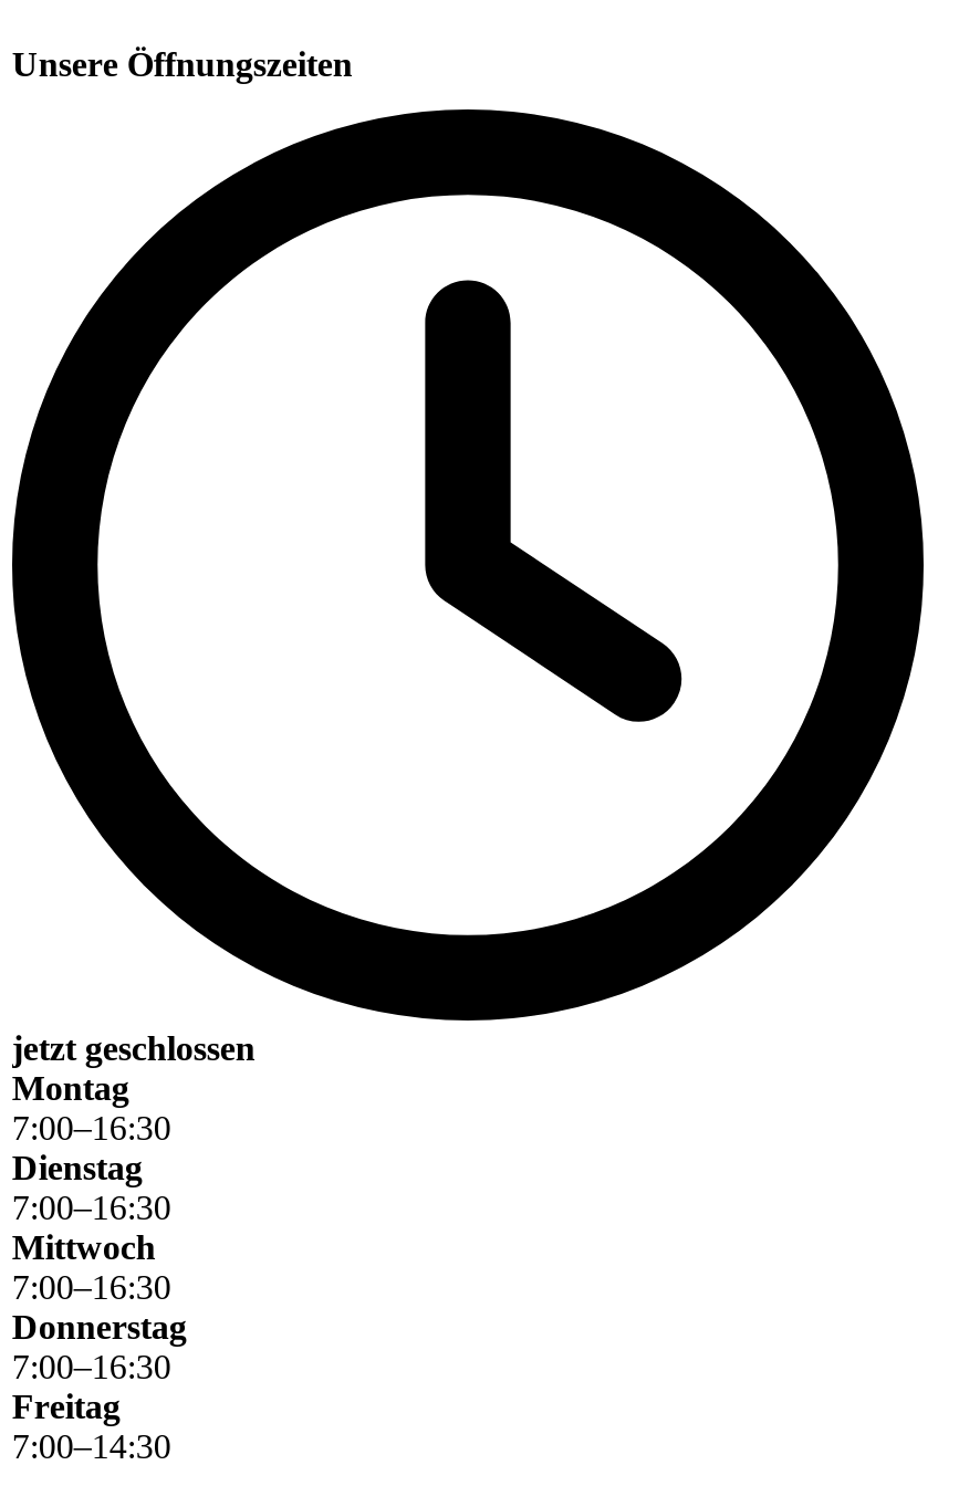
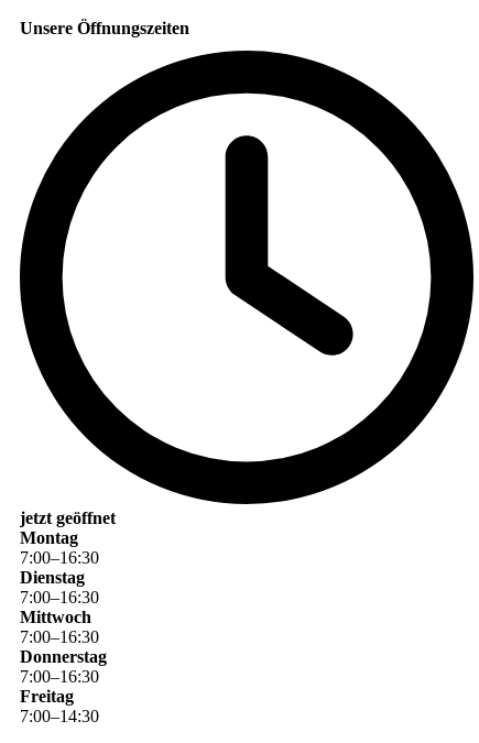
- jetzt geschlossen
+ jetzt geöffnet
